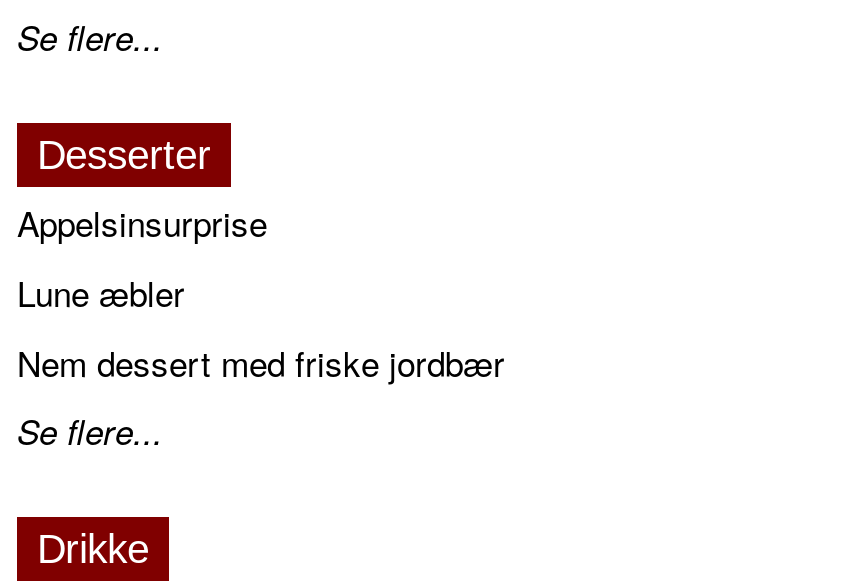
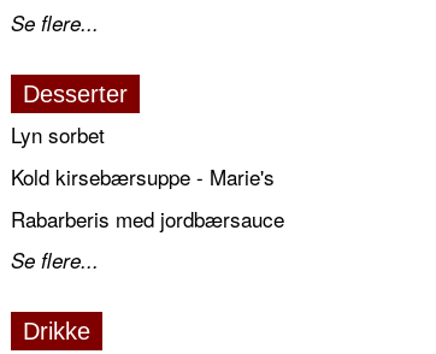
- Appelsinsurprise
- Lune æbler
- Nem dessert med friske jordbær
+ Lyn sorbet
+ Kold kirsebærsuppe - Marie's
+ Rabarberis med jordbærsauce
